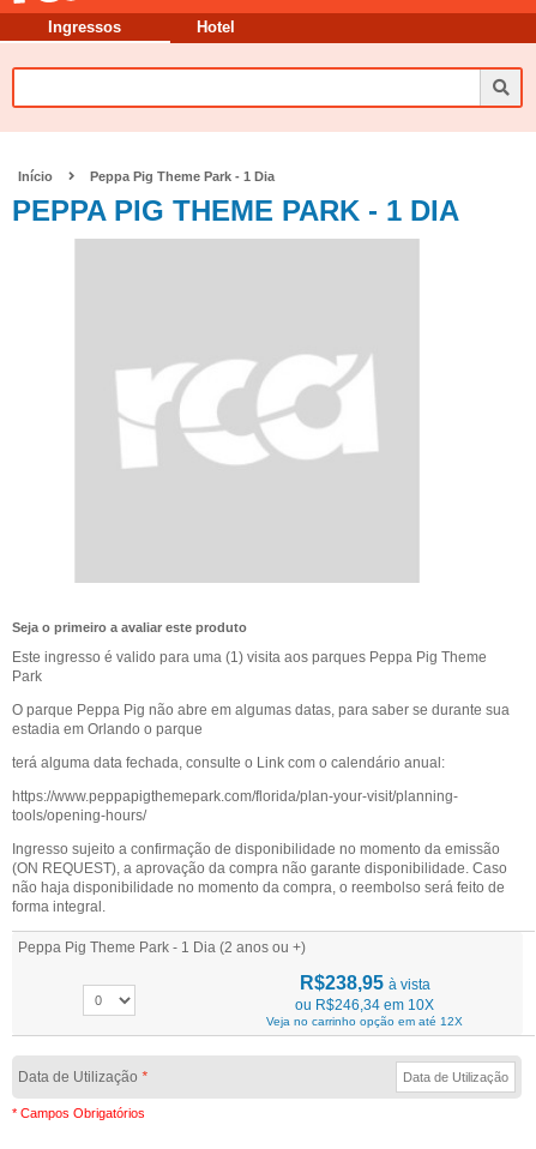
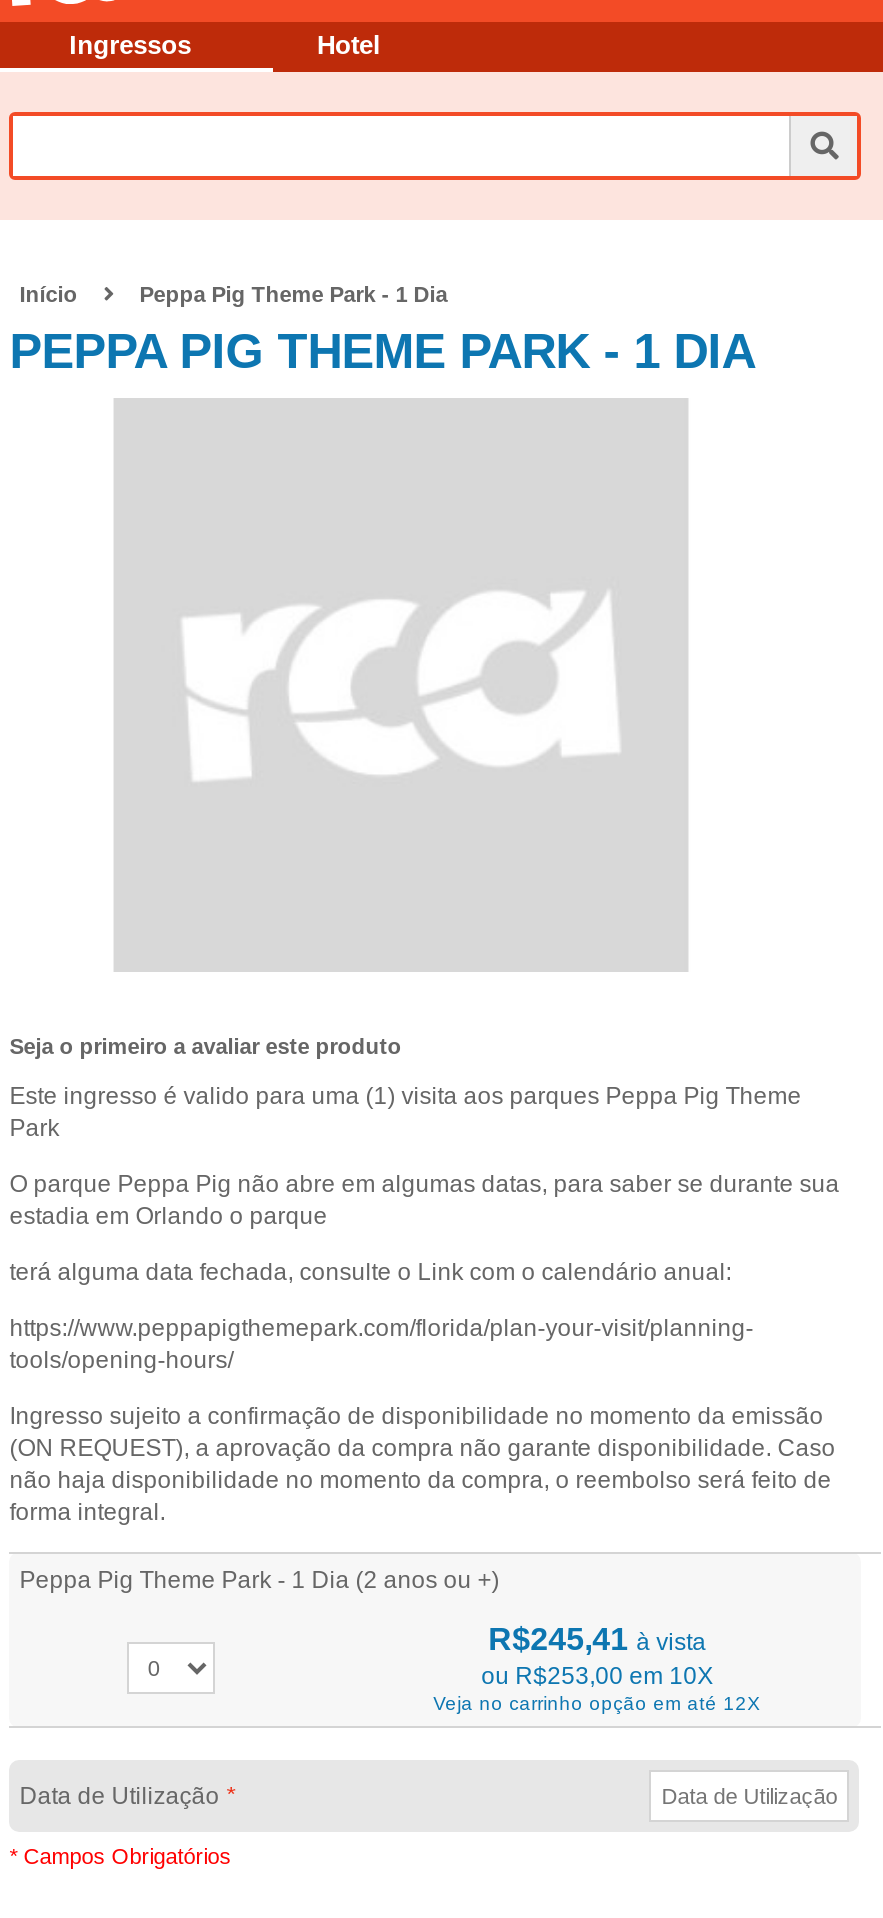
- R$238,95 à vista
+ R$245,41 à vista

- ou R$246,34 em 10X
+ ou R$253,00 em 10X
